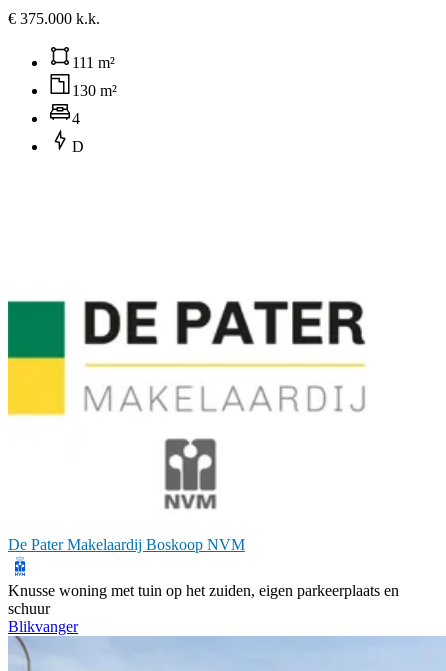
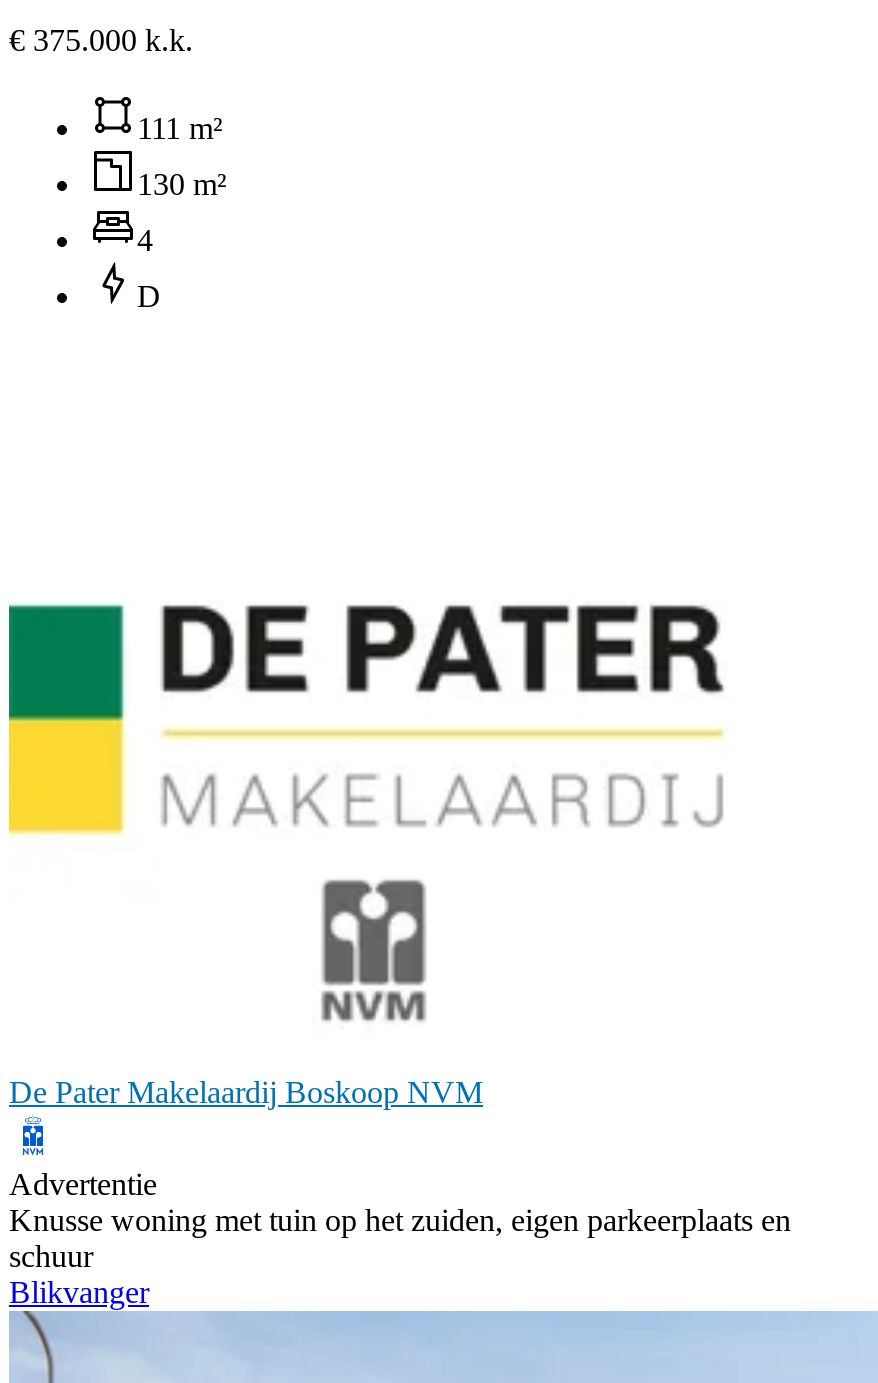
+ Advertentie
